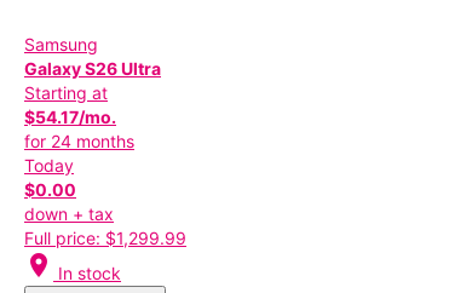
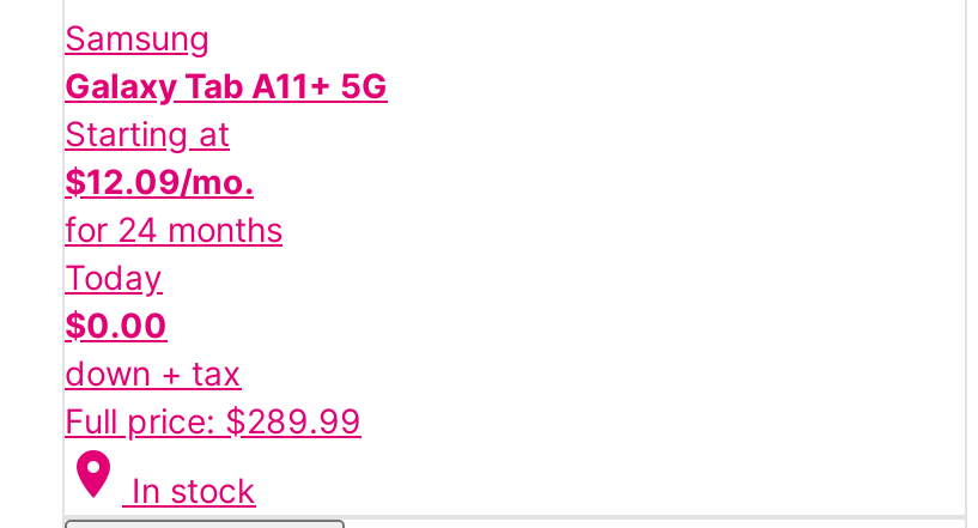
- Galaxy S26 Ultra
+ Galaxy Tab A11+ 5G

- $54.17/mo.
+ $12.09/mo.

- Full price: $1,299.99
+ Full price: $289.99
